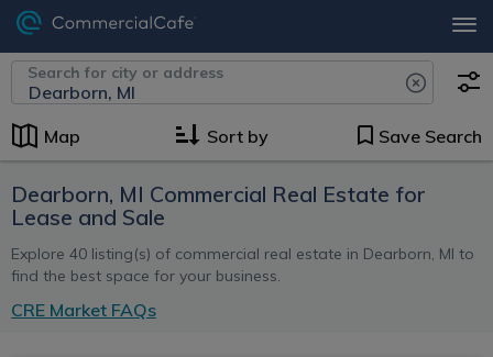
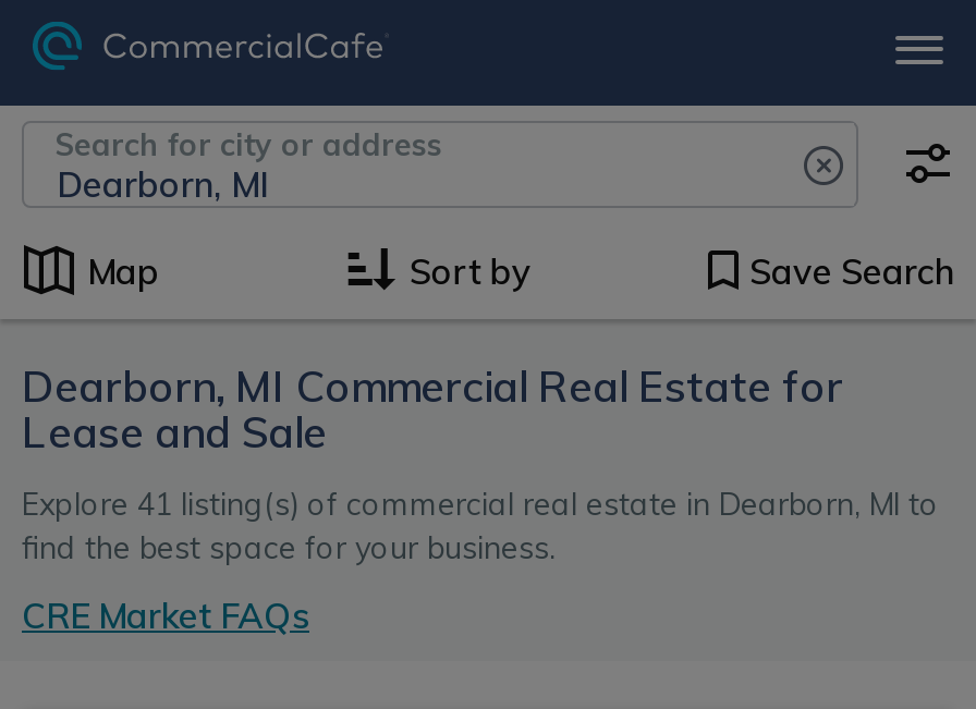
- Explore 40 listing(s) of commercial real estate in Dearborn, MI to
+ Explore 41 listing(s) of commercial real estate in Dearborn, MI to
